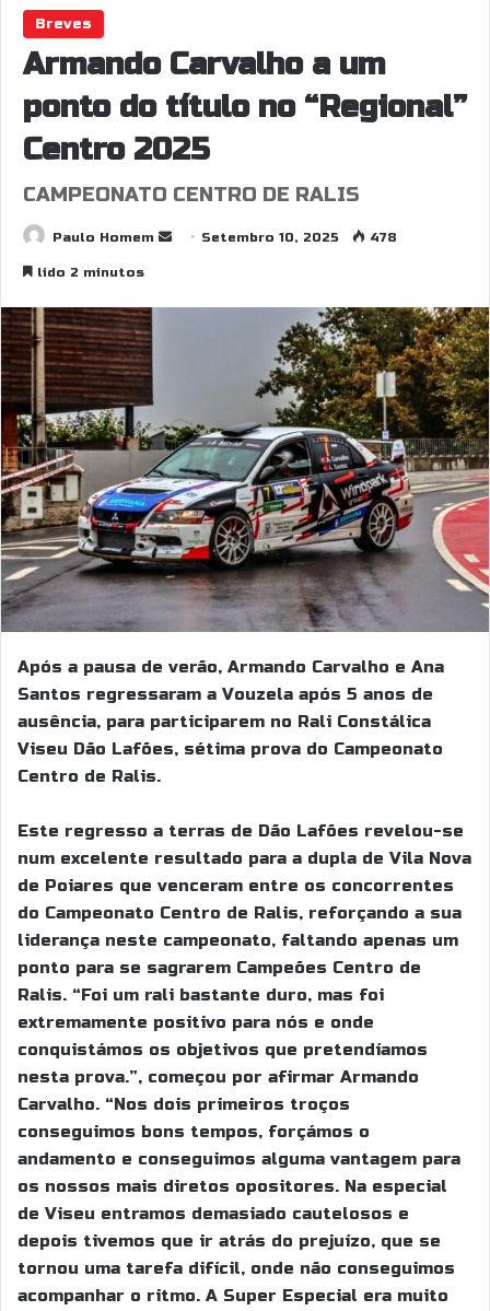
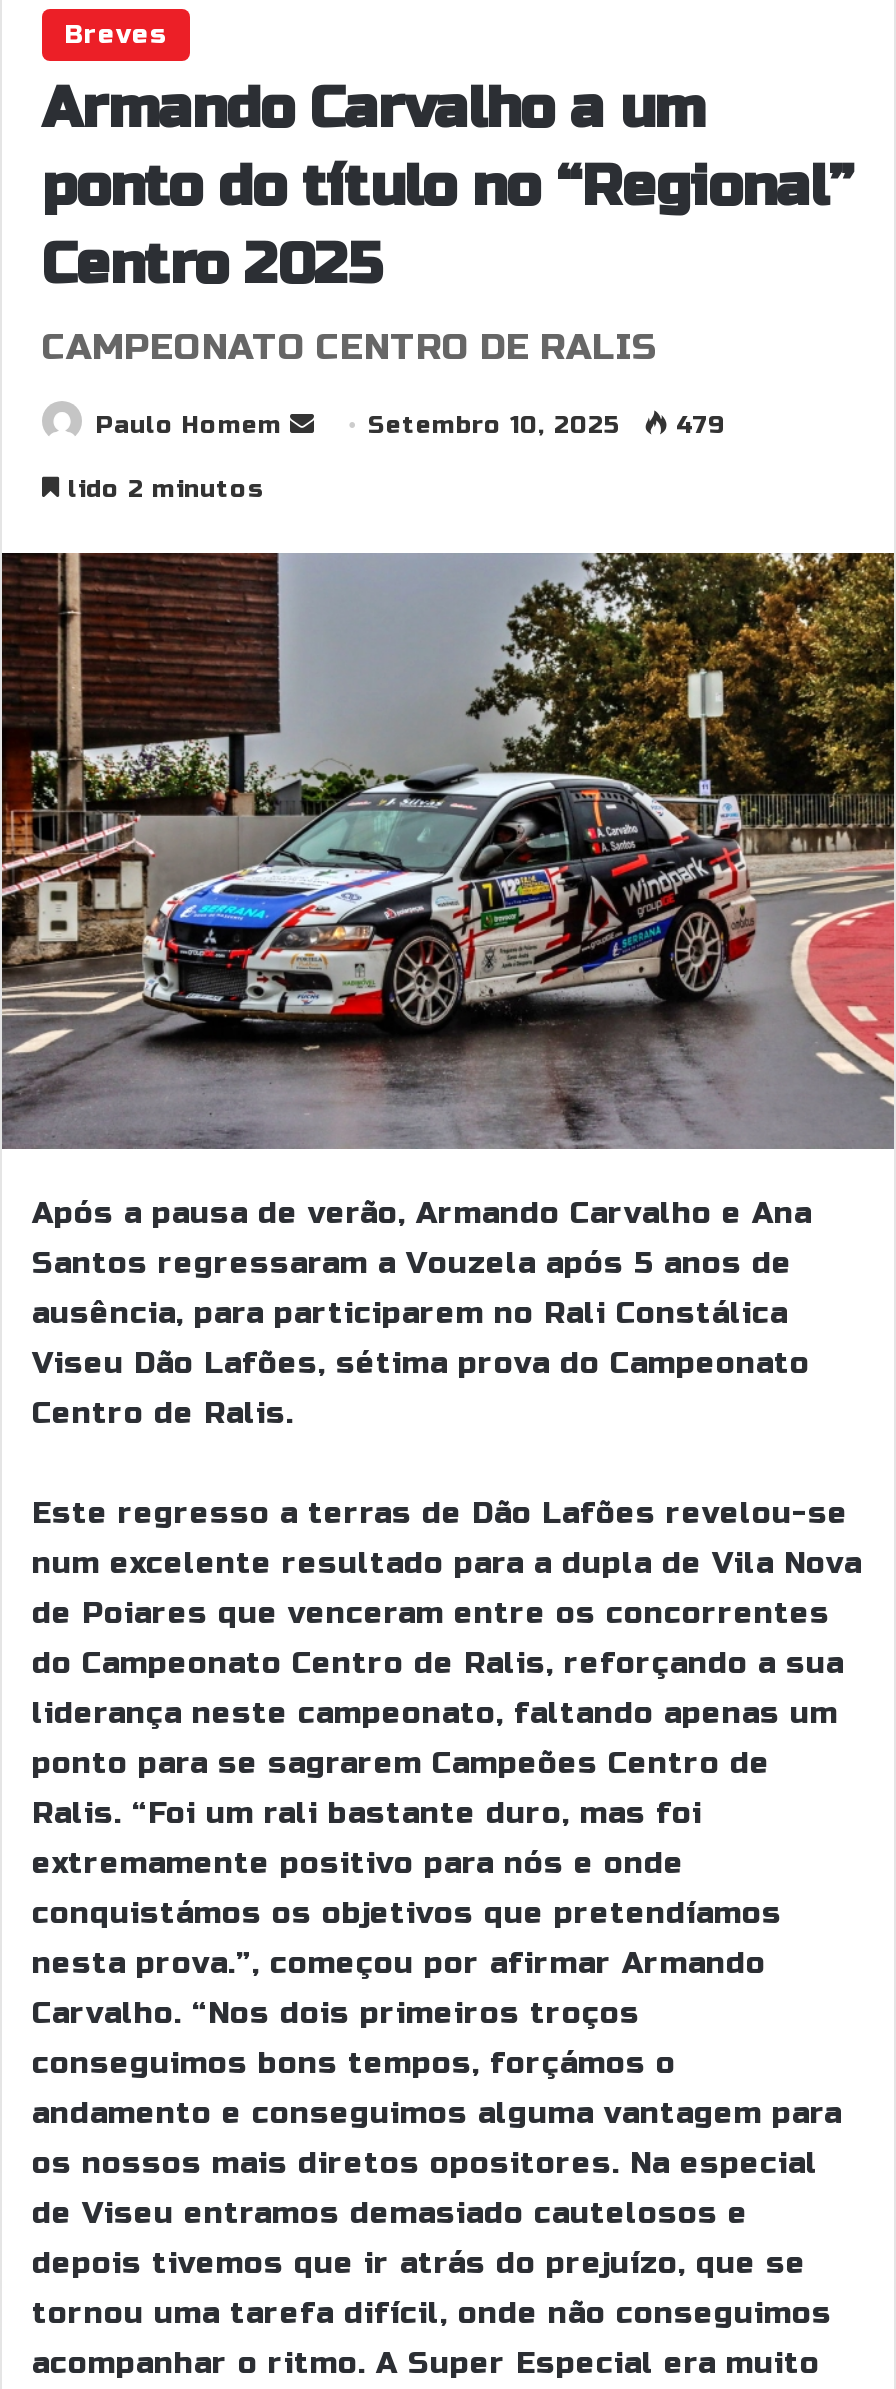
- 478
+ 479
